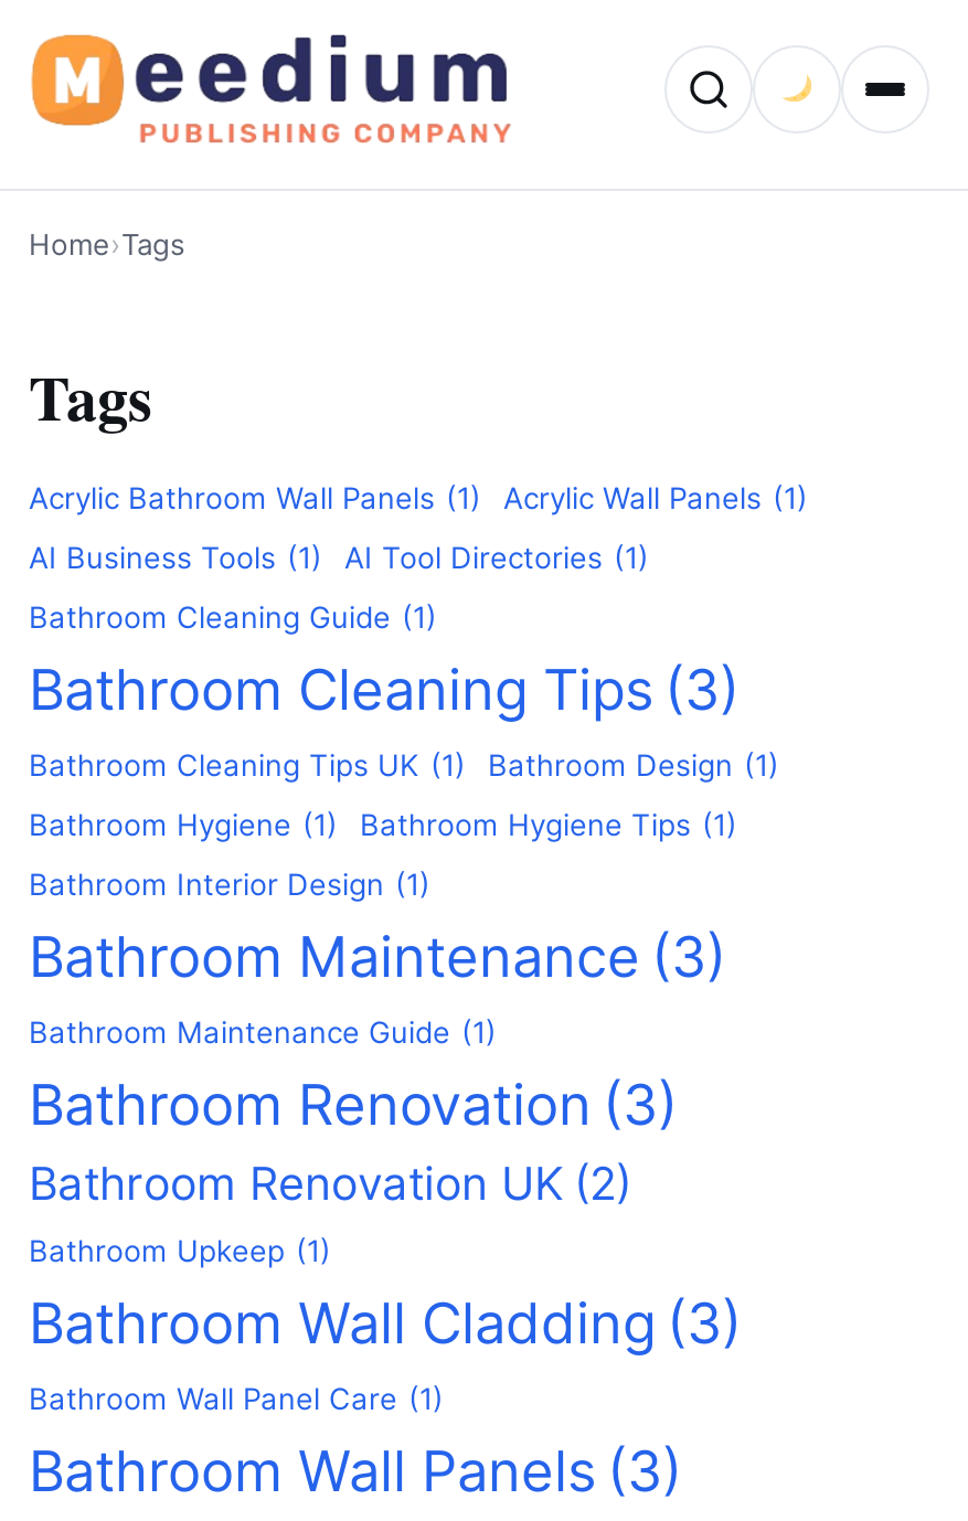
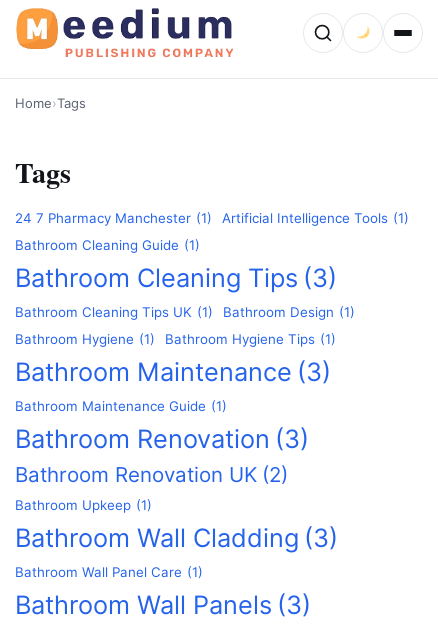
- Acrylic Bathroom Wall Panels (1)
- Acrylic Wall Panels (1)
- AI Business Tools (1)
- AI Tool Directories (1)
+ 24 7 Pharmacy Manchester (1)
+ Artificial Intelligence Tools (1)

- Bathroom Interior Design (1)
